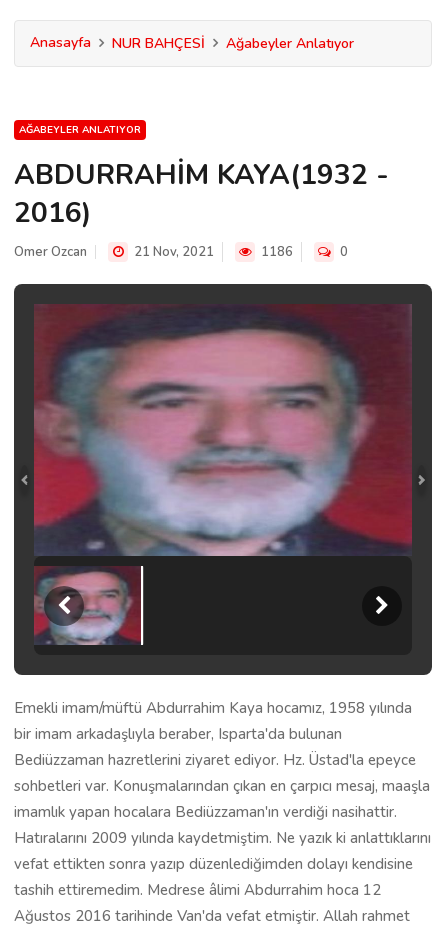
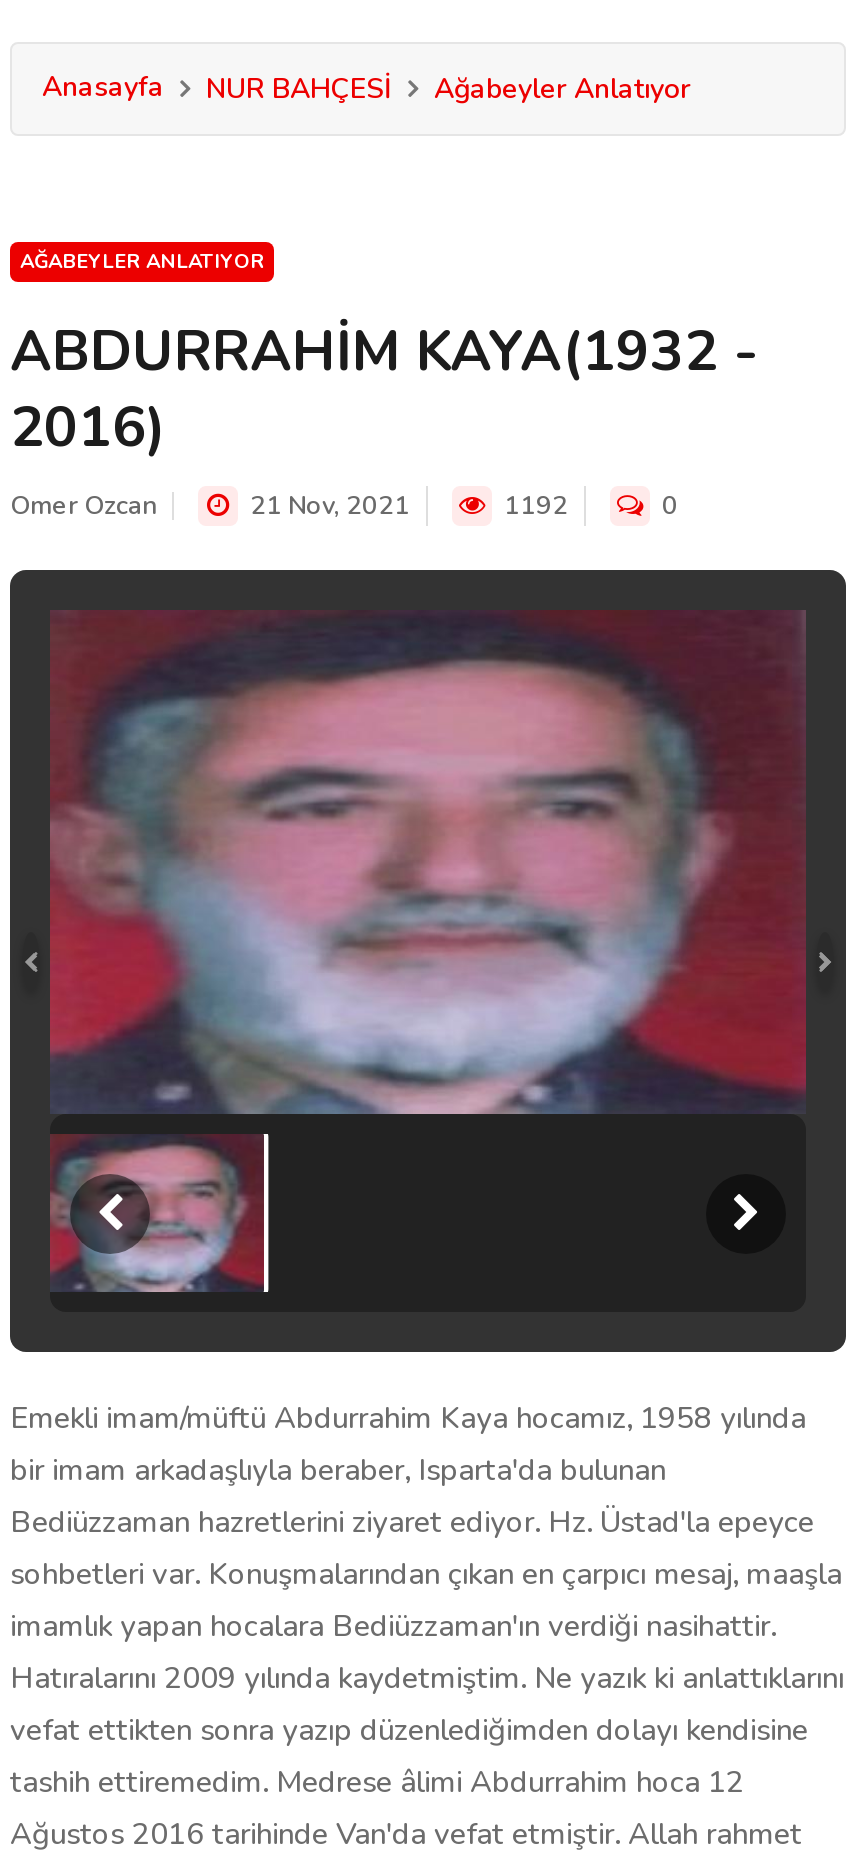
- 1186
+ 1192
